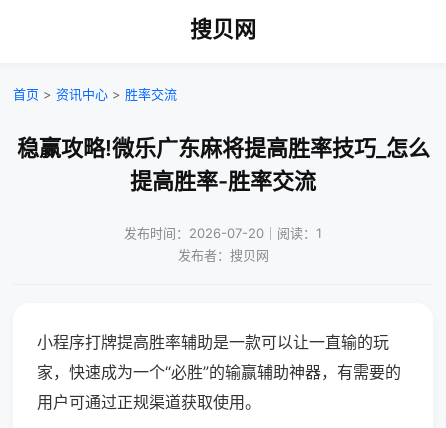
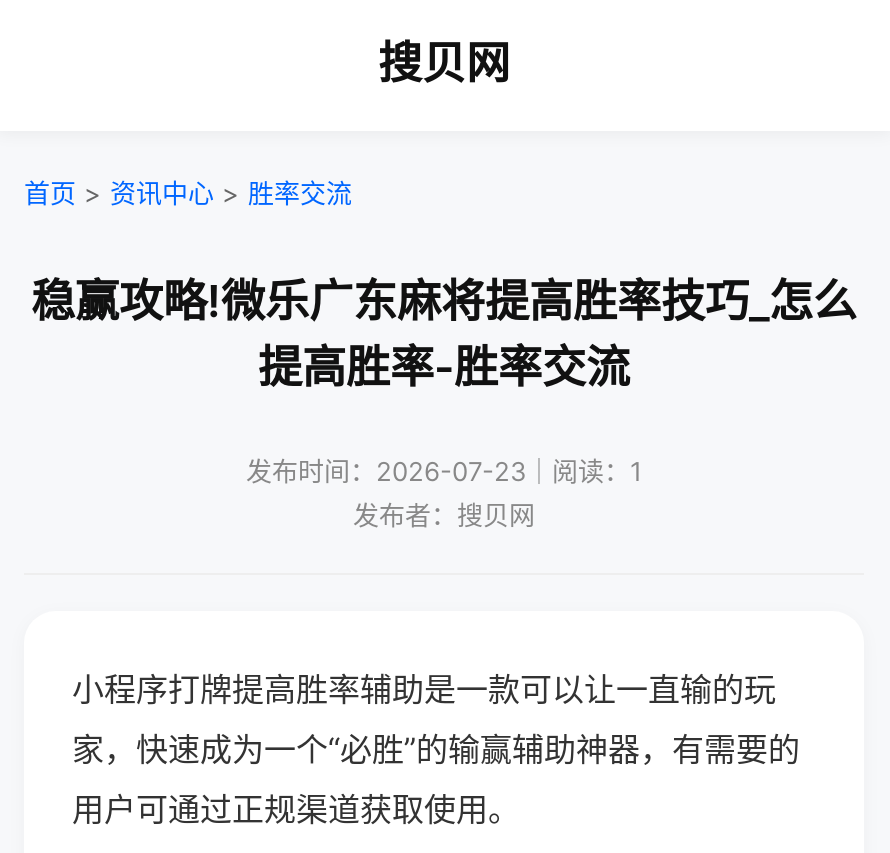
- 发布时间：2026-07-20｜阅读：1
+ 发布时间：2026-07-23｜阅读：1
